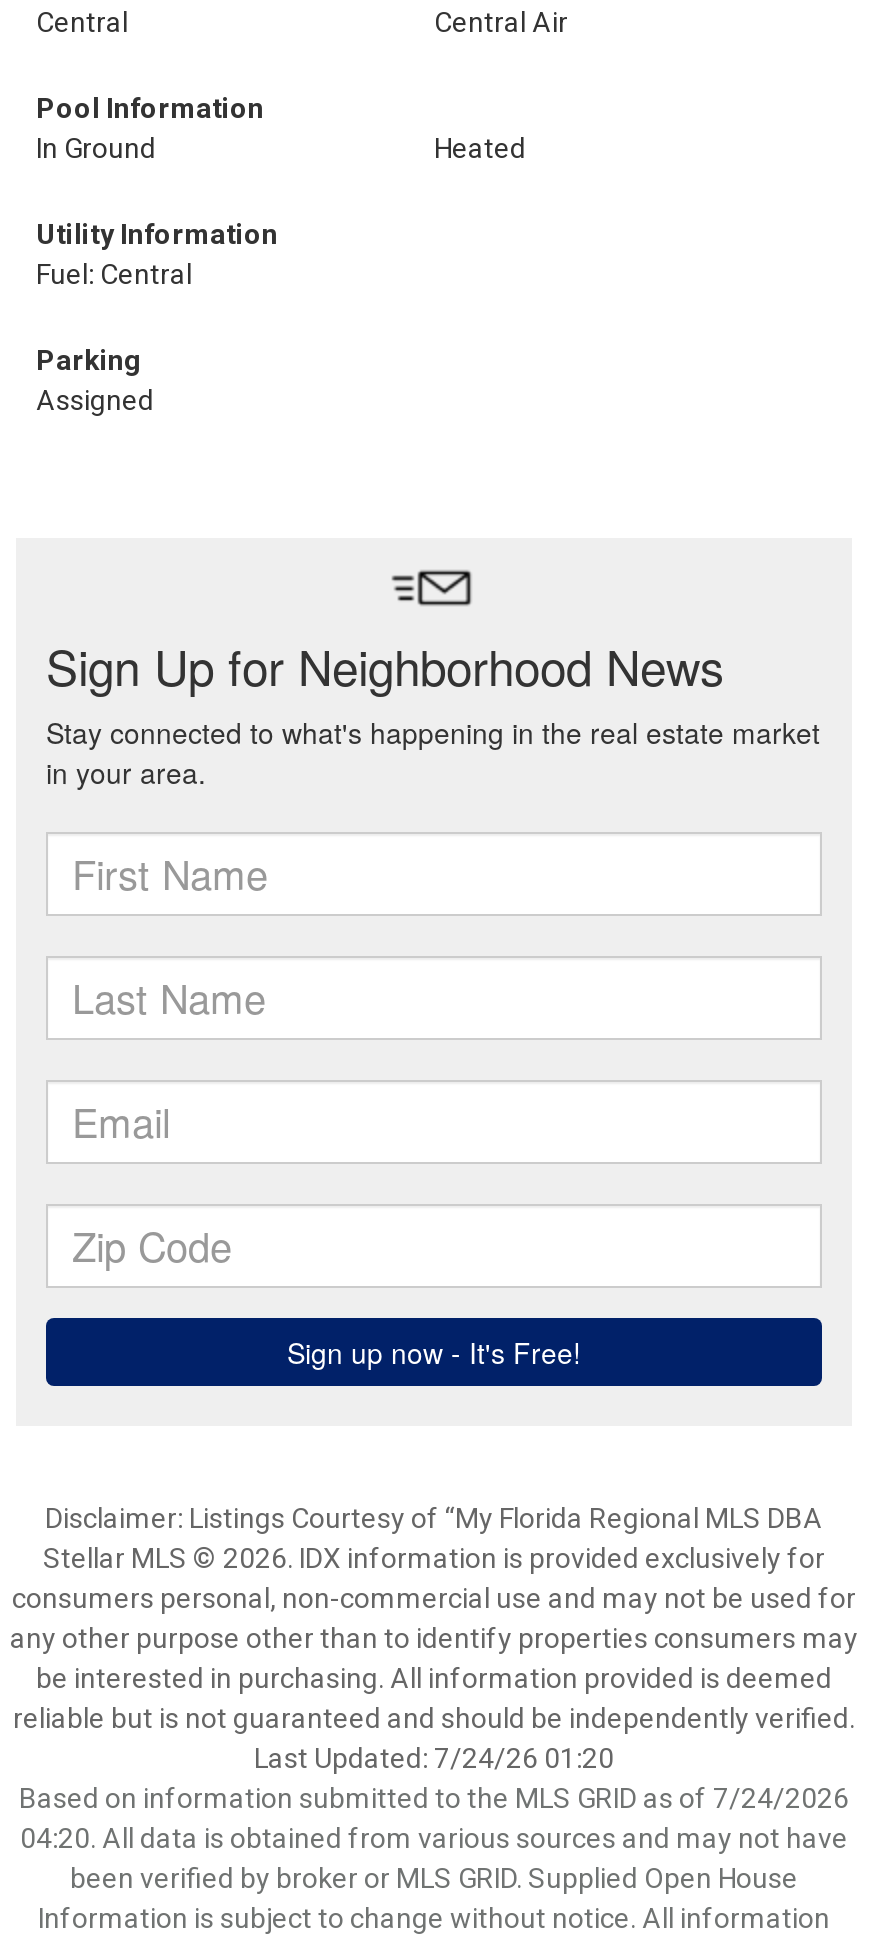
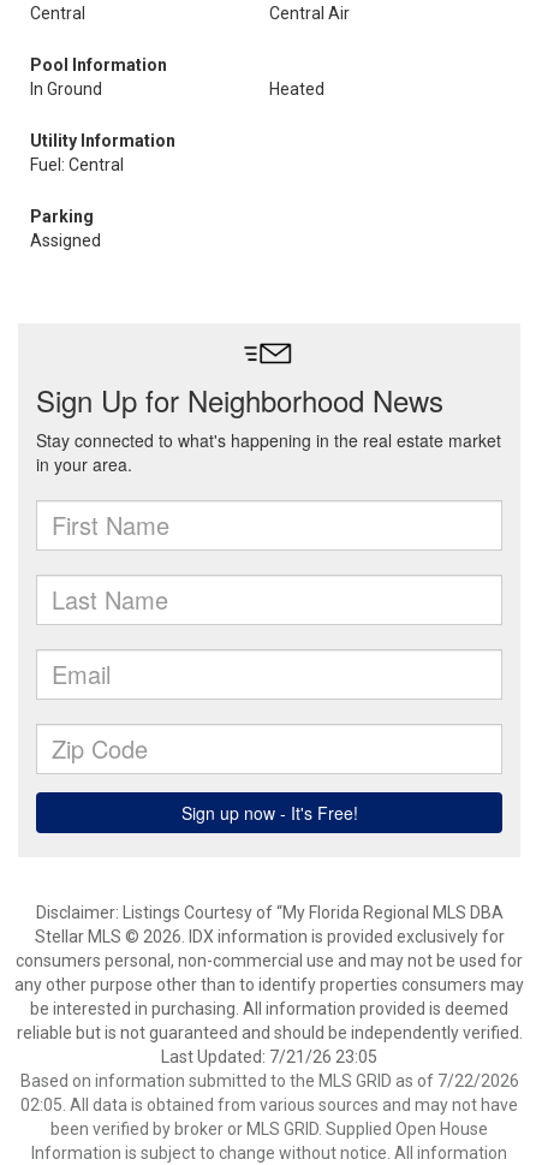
- Last Updated: 7/24/26 01:20
+ Last Updated: 7/21/26 23:05

- Based on information submitted to the MLS GRID as of 7/24/2026
+ Based on information submitted to the MLS GRID as of 7/22/2026

- 04:20. All data is obtained from various sources and may not have
+ 02:05. All data is obtained from various sources and may not have
